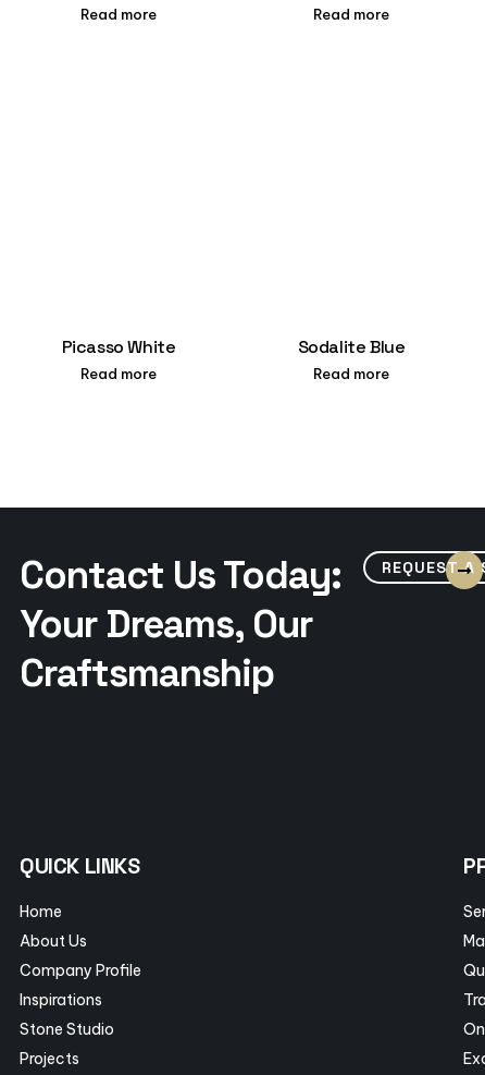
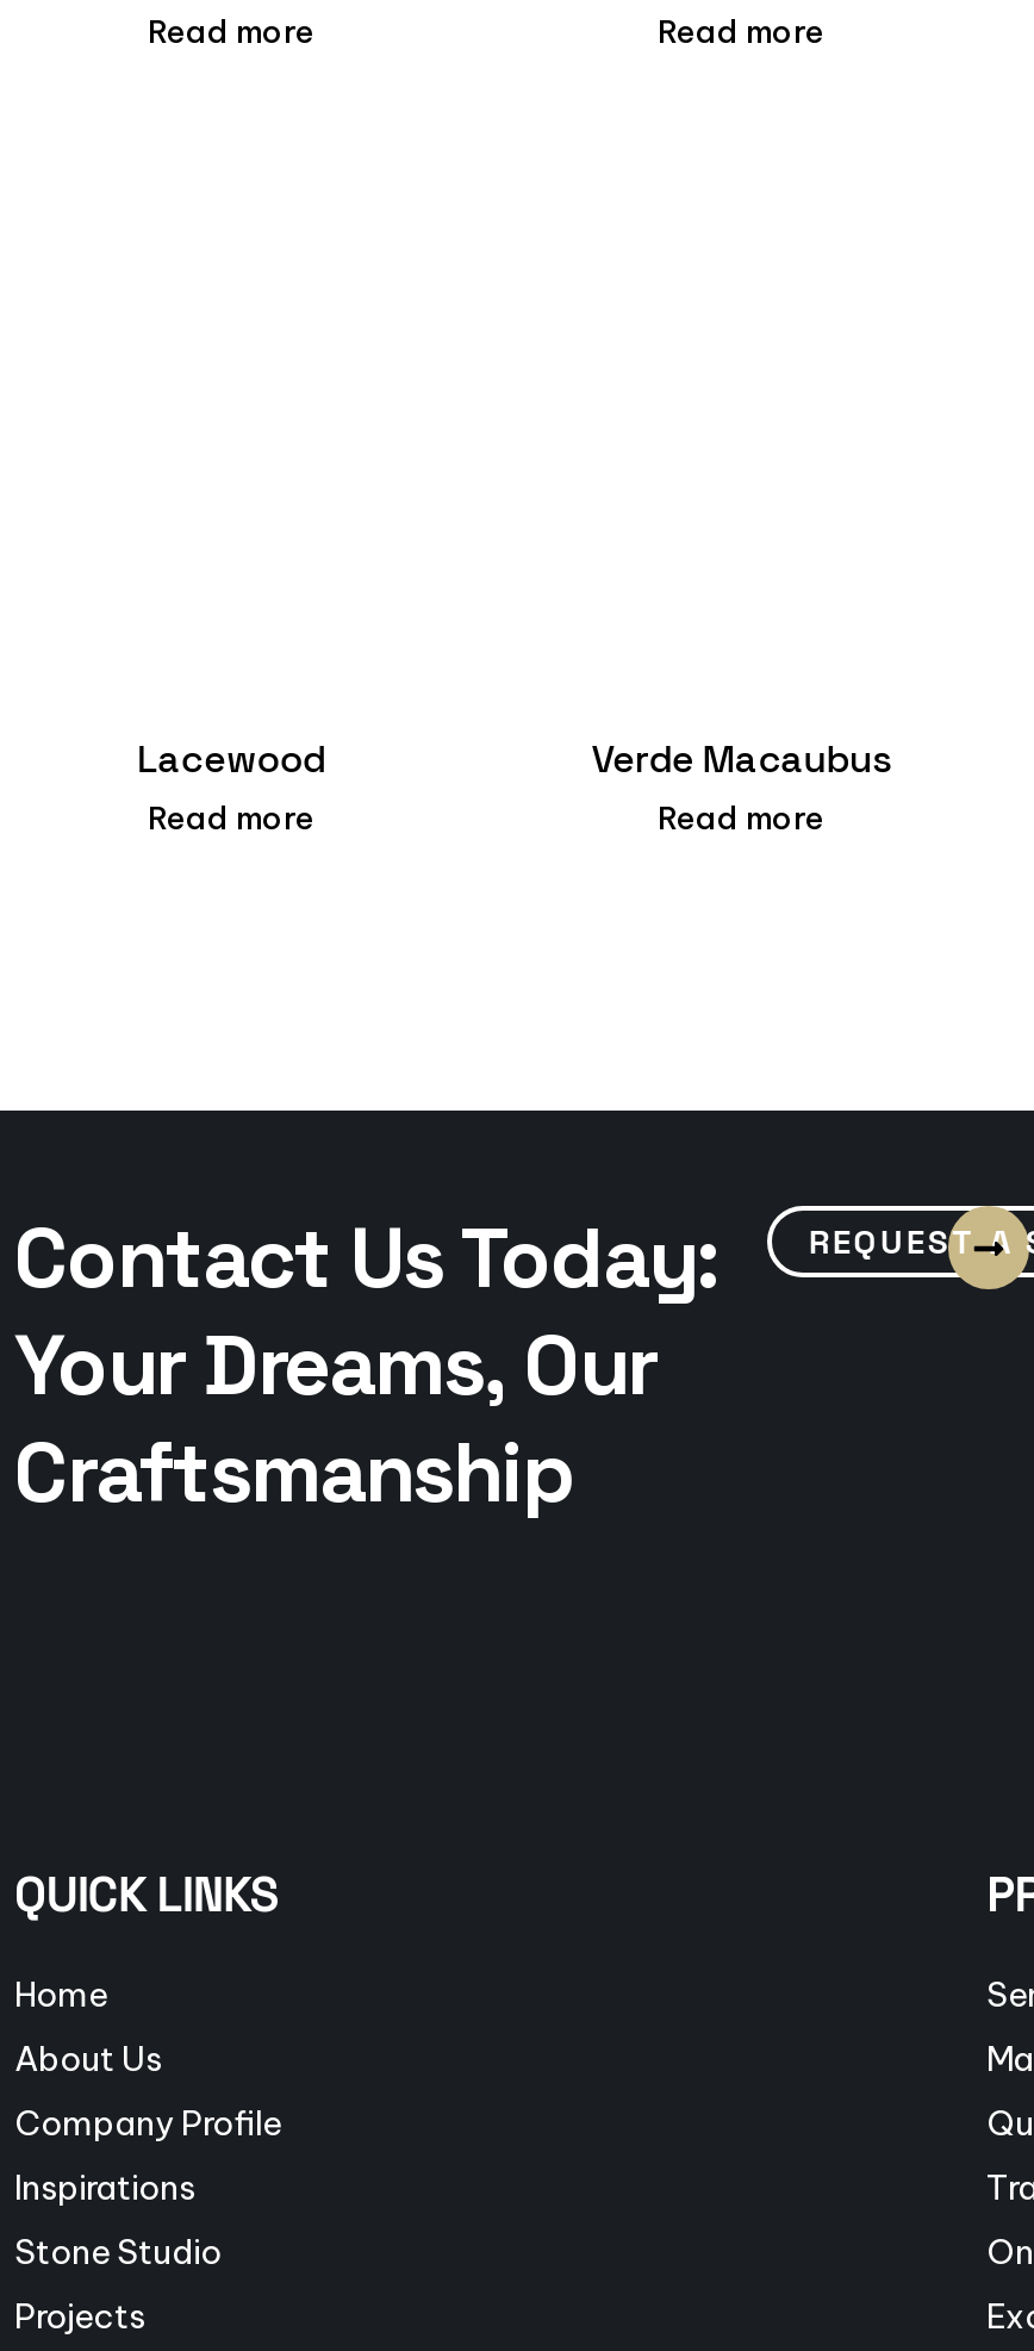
- Picasso White
+ Lacewood

- Sodalite Blue
+ Verde Macaubus
